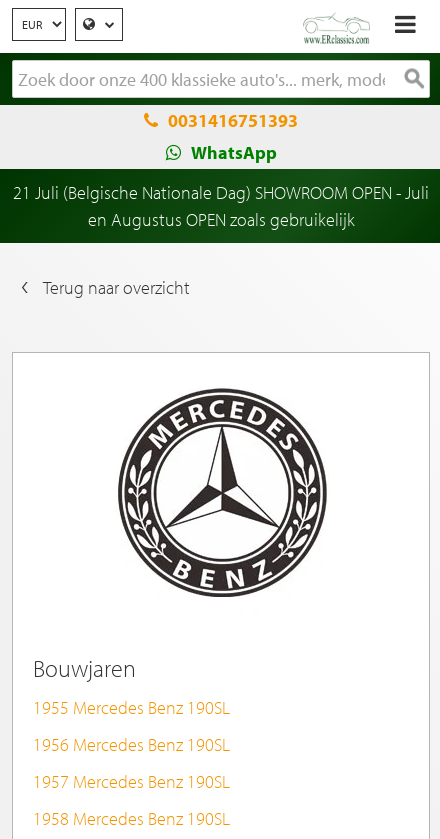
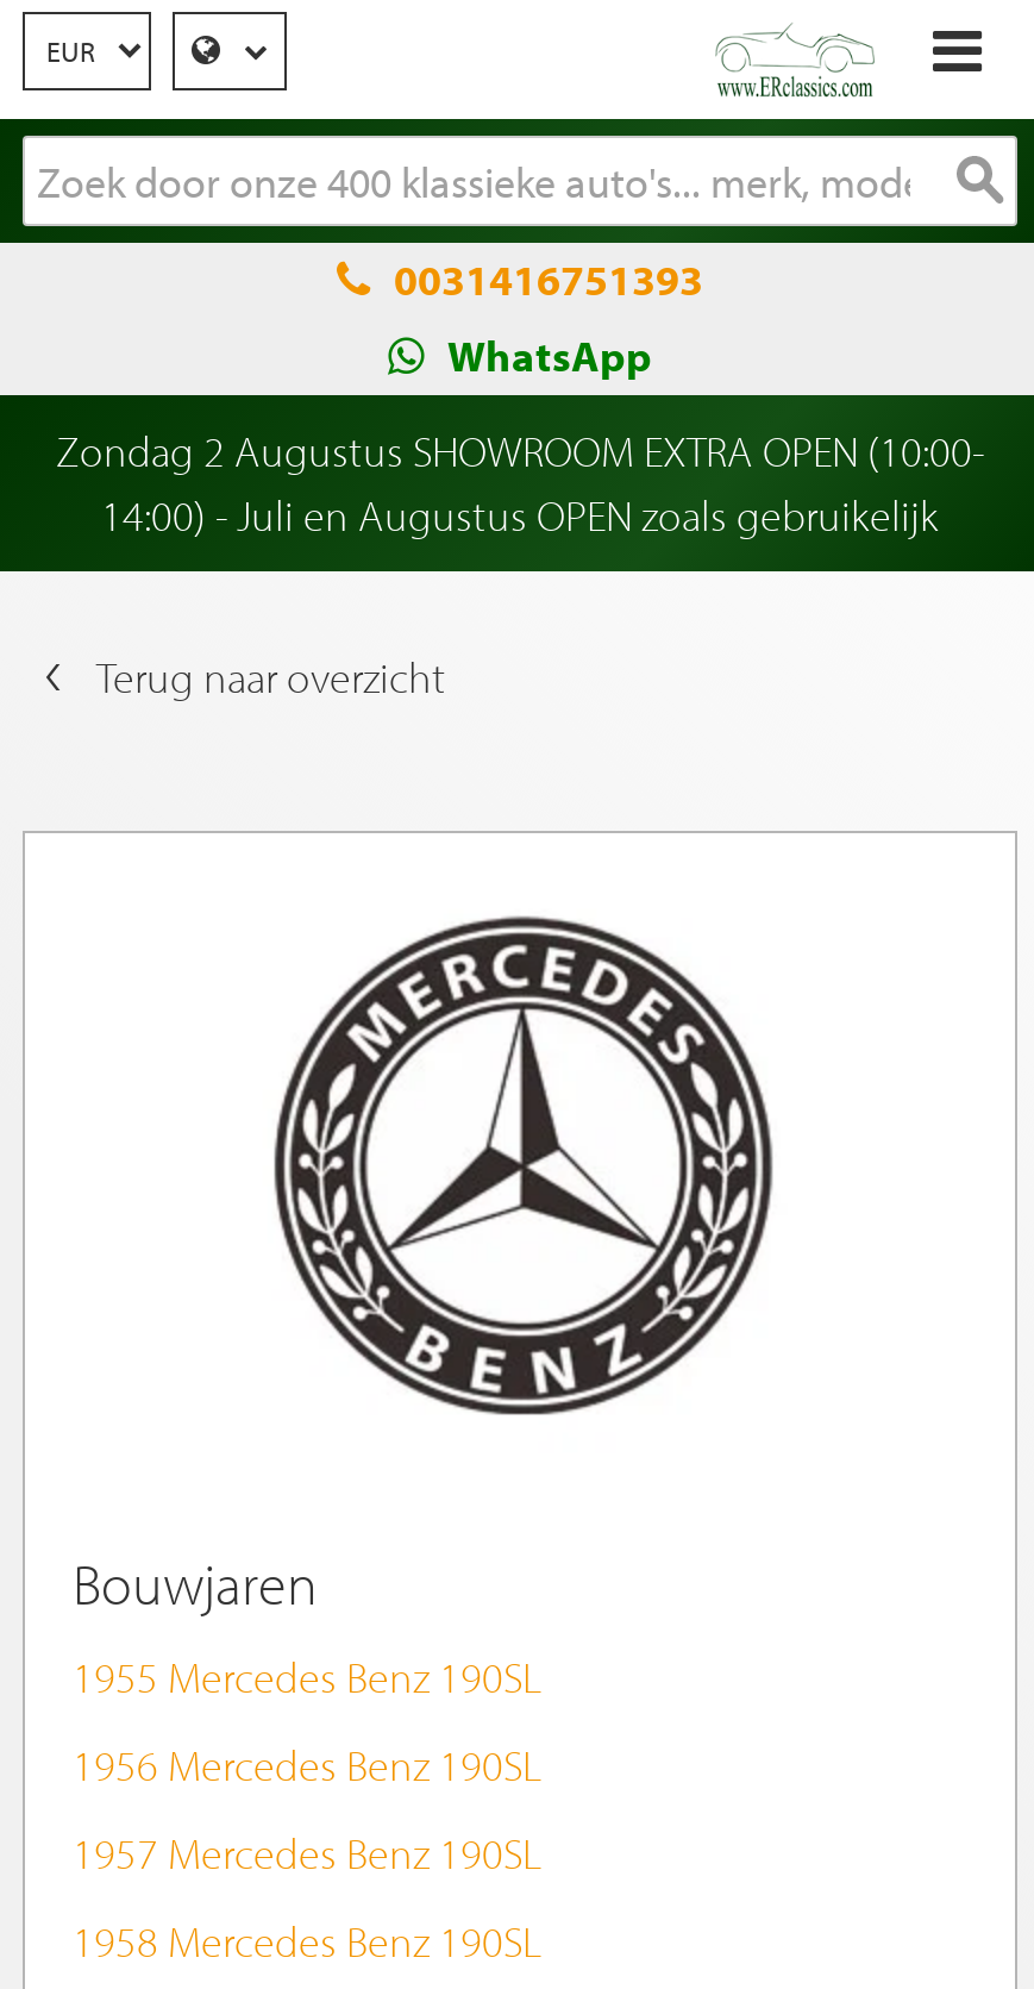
- 21 Juli (Belgische Nationale Dag) SHOWROOM OPEN - Juli
- en Augustus OPEN zoals gebruikelijk
+ Zondag 2 Augustus SHOWROOM EXTRA OPEN (10:00-
+ 14:00) - Juli en Augustus OPEN zoals gebruikelijk
